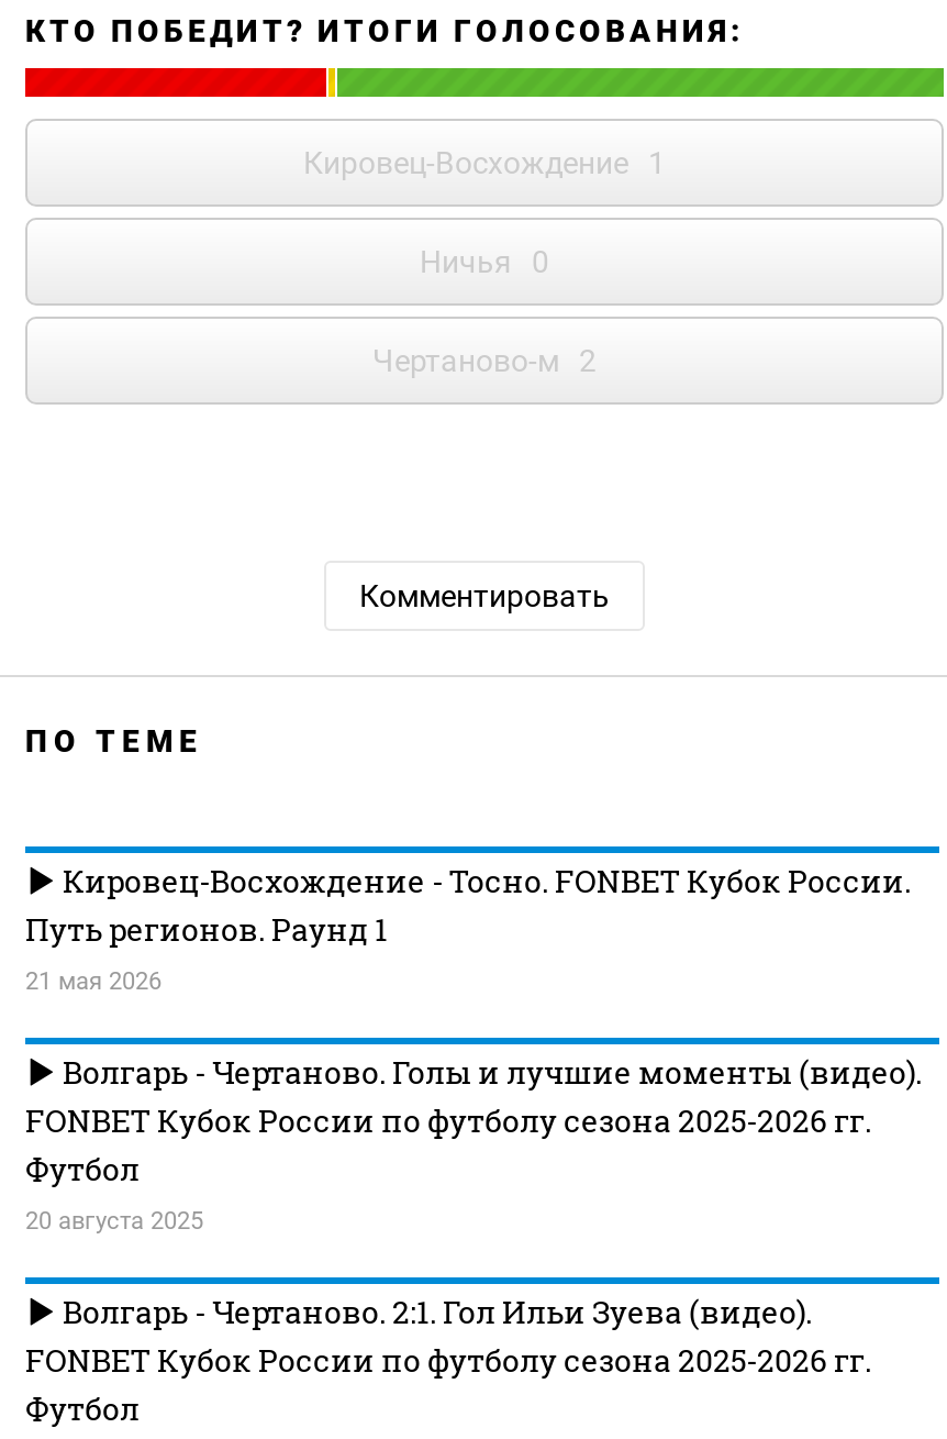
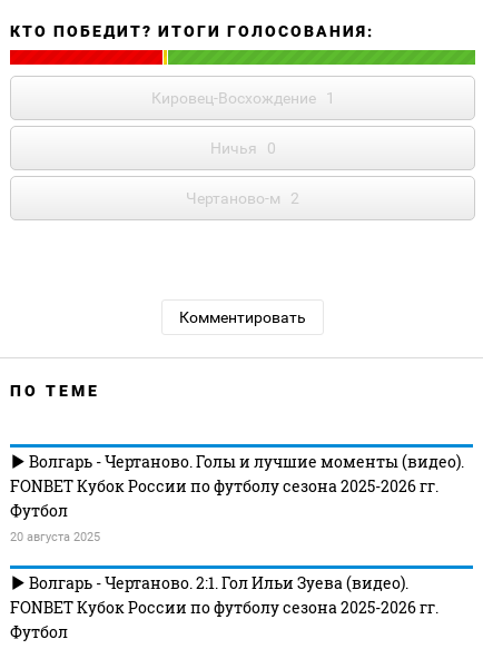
- Кировец-Восхождение - Тосно. FONBET Кубок России.
- Путь регионов. Раунд 1
- 21 мая 2026
